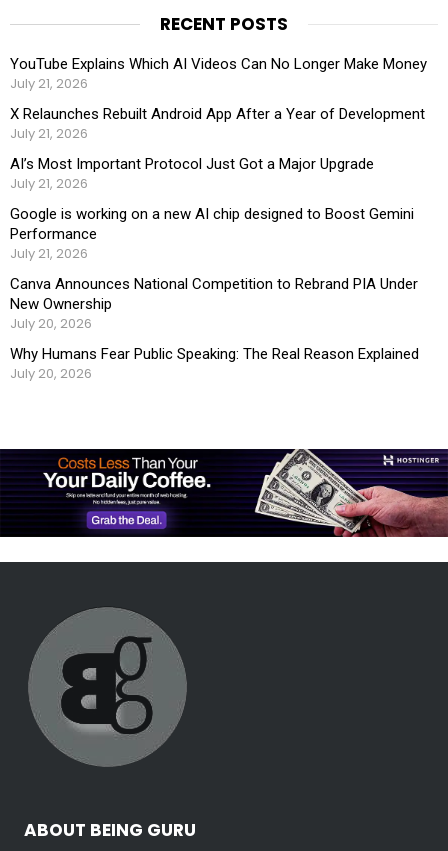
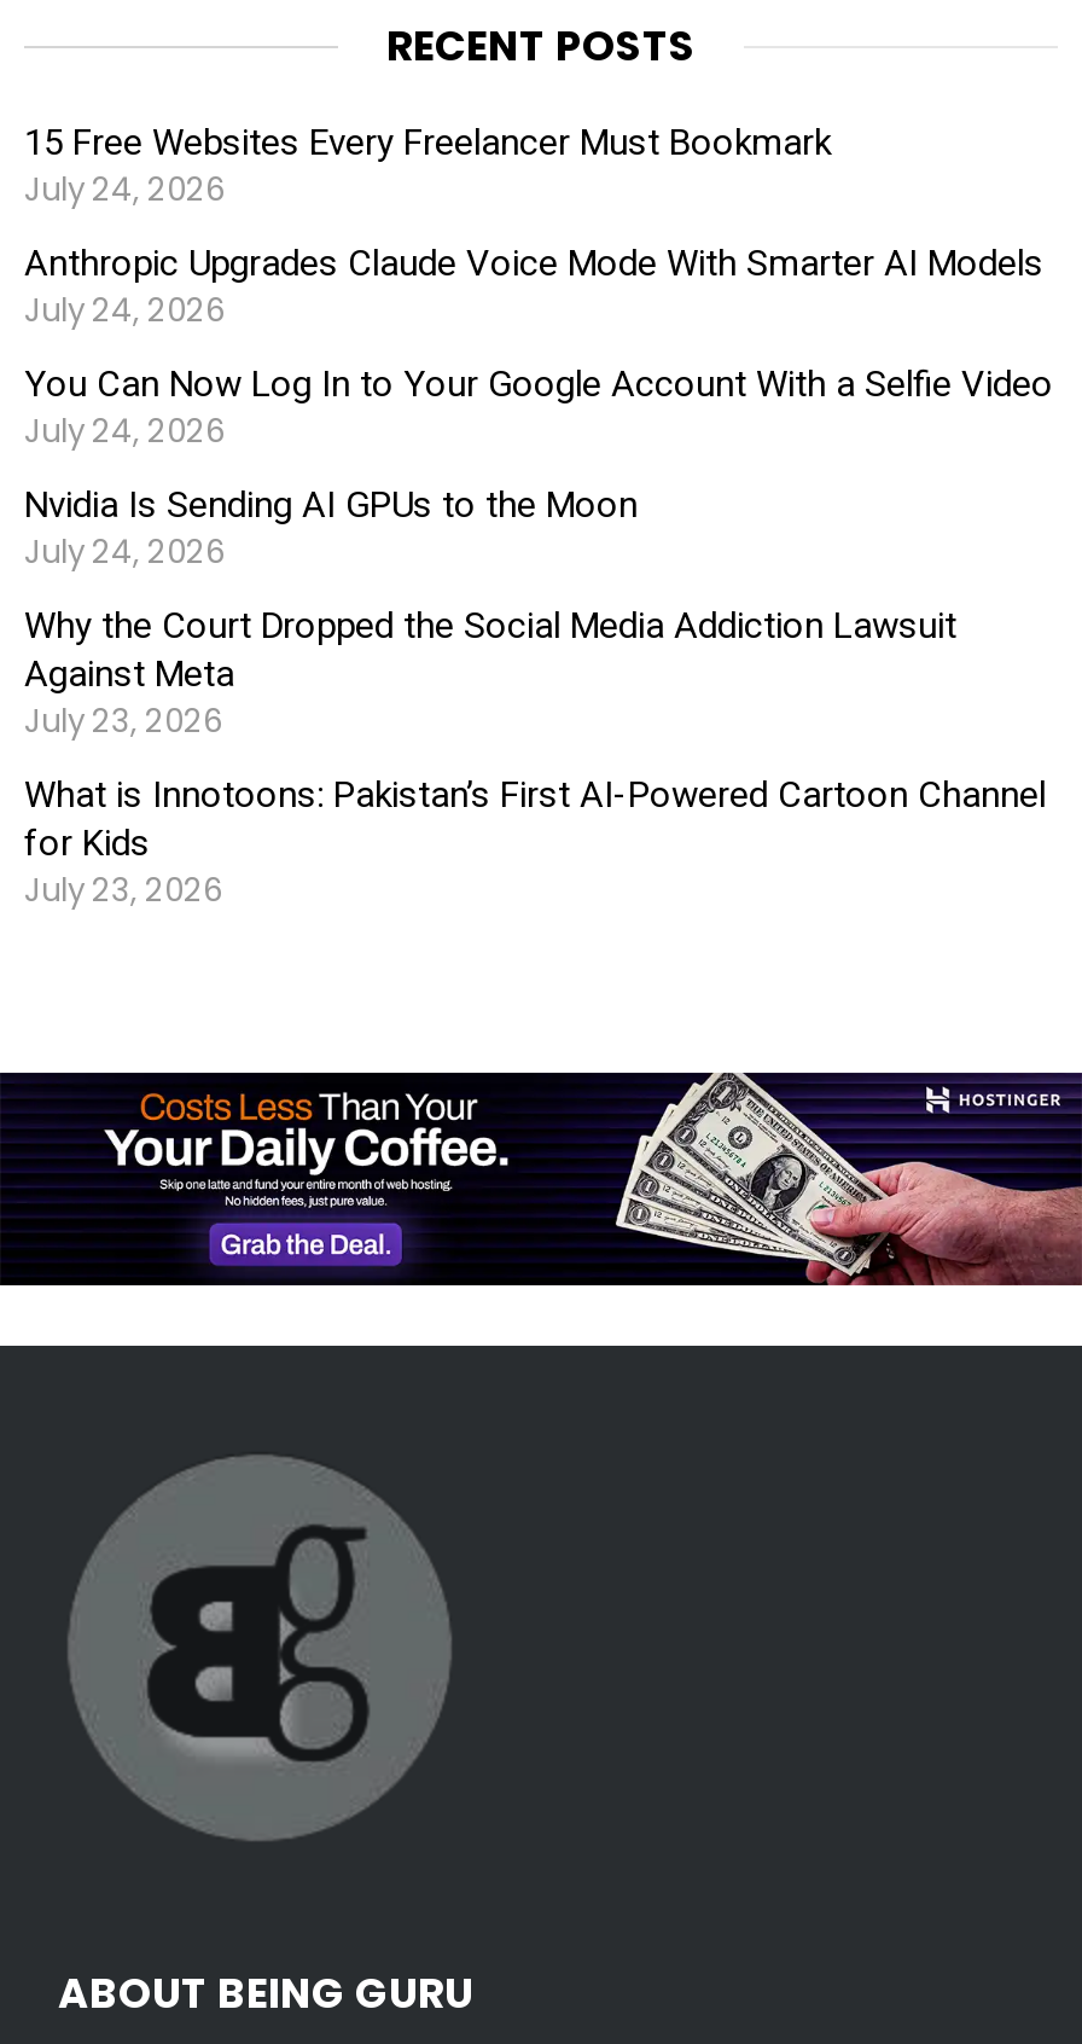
- YouTube Explains Which AI Videos Can No Longer Make Money
- July 21, 2026
+ 15 Free Websites Every Freelancer Must Bookmark
+ July 24, 2026

- X Relaunches Rebuilt Android App After a Year of Development
- July 21, 2026
+ Anthropic Upgrades Claude Voice Mode With Smarter AI Models
+ July 24, 2026

- AI’s Most Important Protocol Just Got a Major Upgrade
- July 21, 2026
+ You Can Now Log In to Your Google Account With a Selfie Video
+ July 24, 2026

- Google is working on a new AI chip designed to Boost Gemini
- Performance
- July 21, 2026
+ Nvidia Is Sending AI GPUs to the Moon
+ July 24, 2026

- Canva Announces National Competition to Rebrand PIA Under
- New Ownership
- July 20, 2026
+ Why the Court Dropped the Social Media Addiction Lawsuit
+ Against Meta
+ July 23, 2026

- Why Humans Fear Public Speaking: The Real Reason Explained
- July 20, 2026
+ What is Innotoons: Pakistan’s First AI-Powered Cartoon Channel
+ for Kids
+ July 23, 2026
